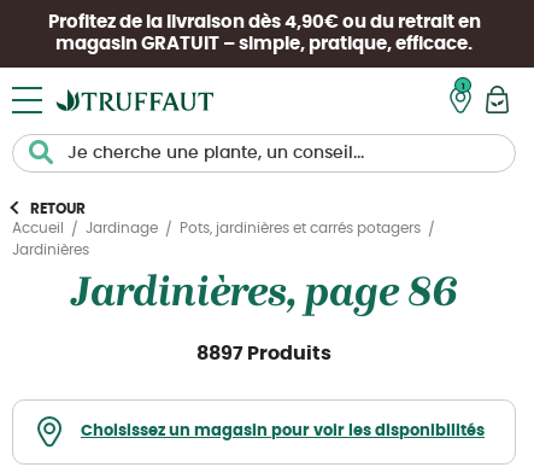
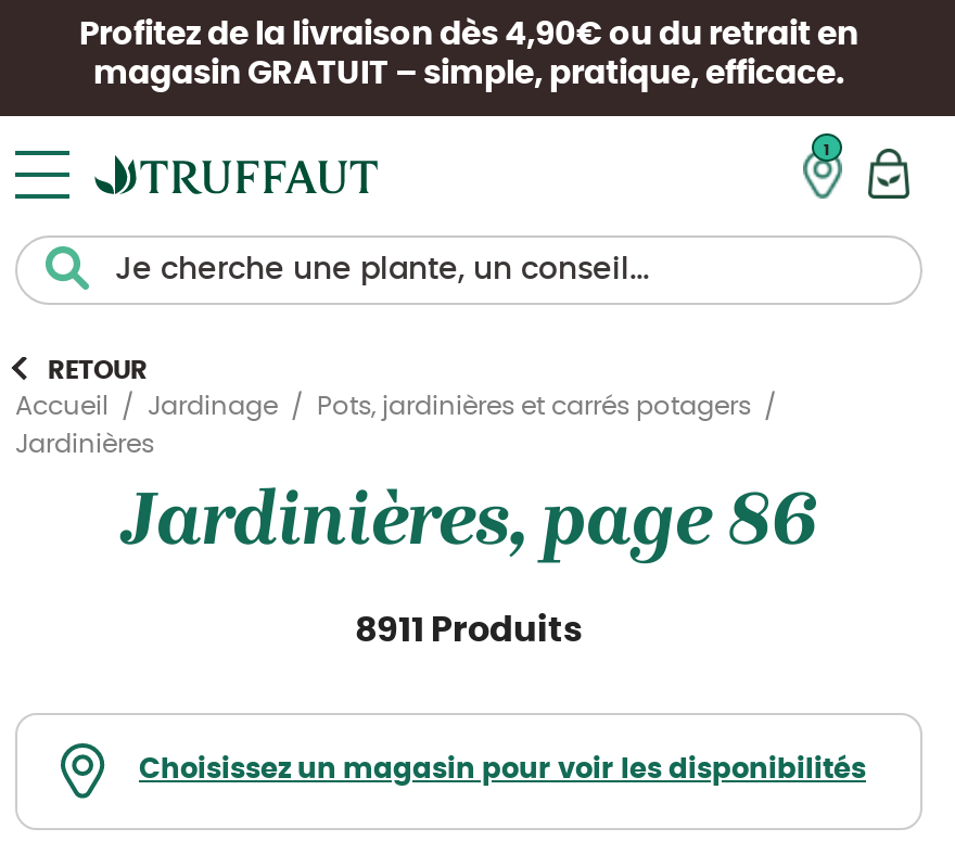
- 8897 Produits
+ 8911 Produits
